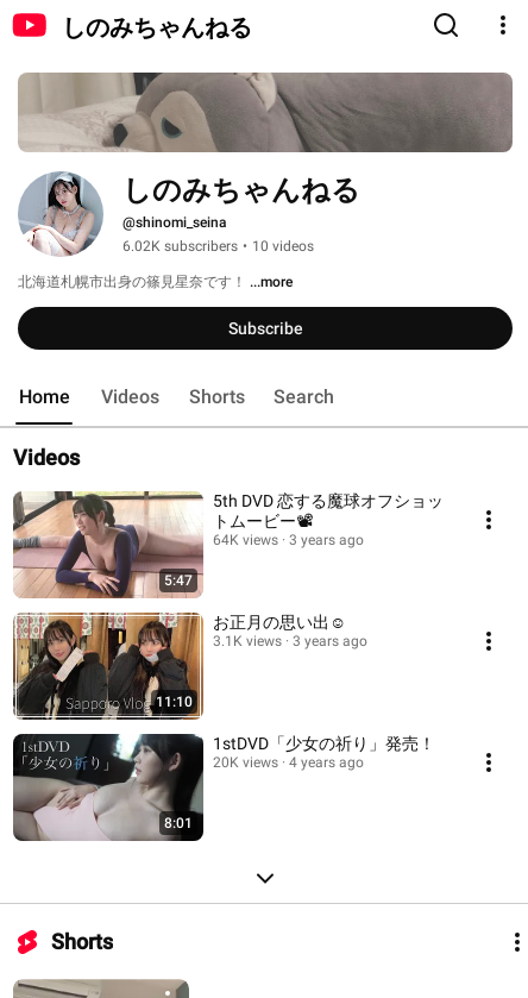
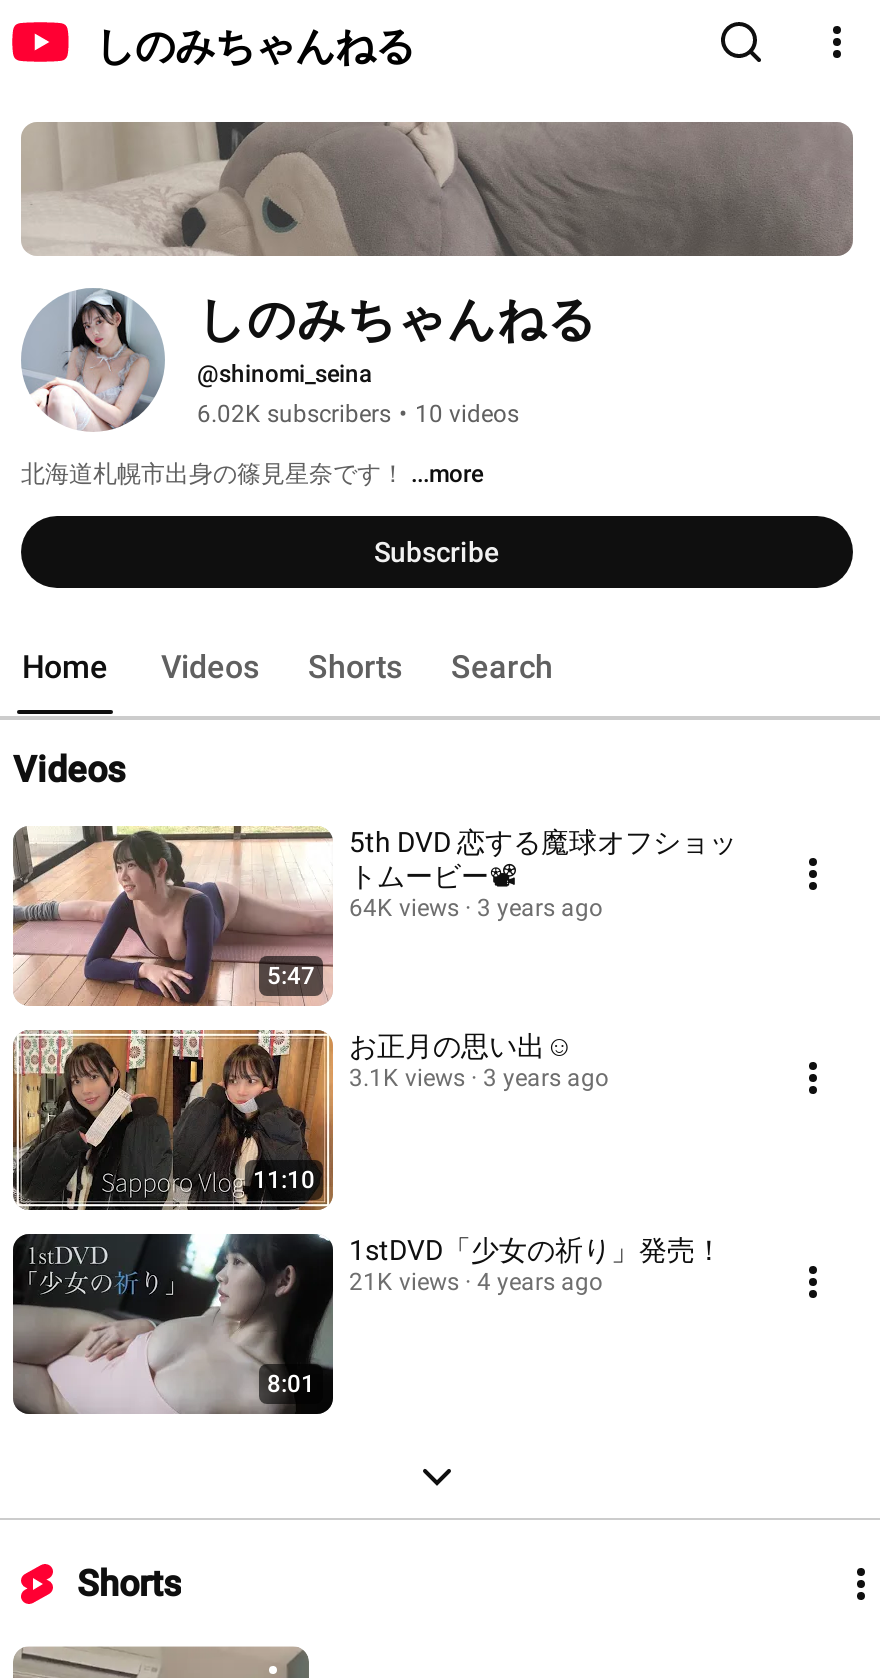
- 20K views 4 years ago
+ 21K views 4 years ago
